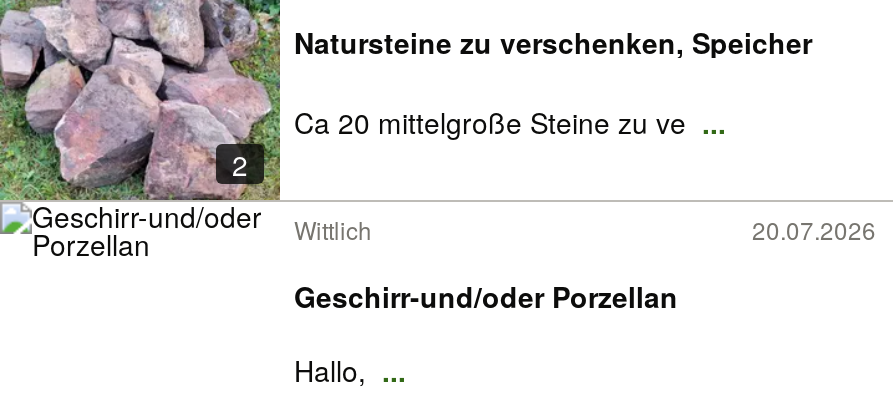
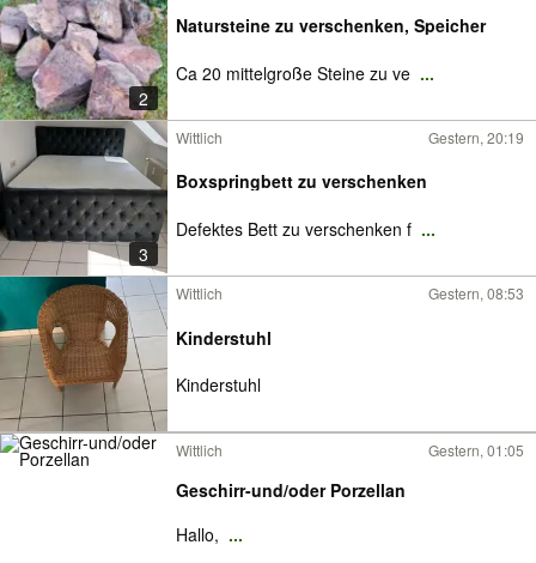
+ [image]
+ 3

- 20.07.2026
+ Gestern, 20:19
+ Boxspringbett zu verschenken
+ Defektes Bett zu verschenken f ...
+ Wittlich
+ Gestern, 08:53
+ Kinderstuhl
+ Kinderstuhl
+ Wittlich
+ Gestern, 01:05
